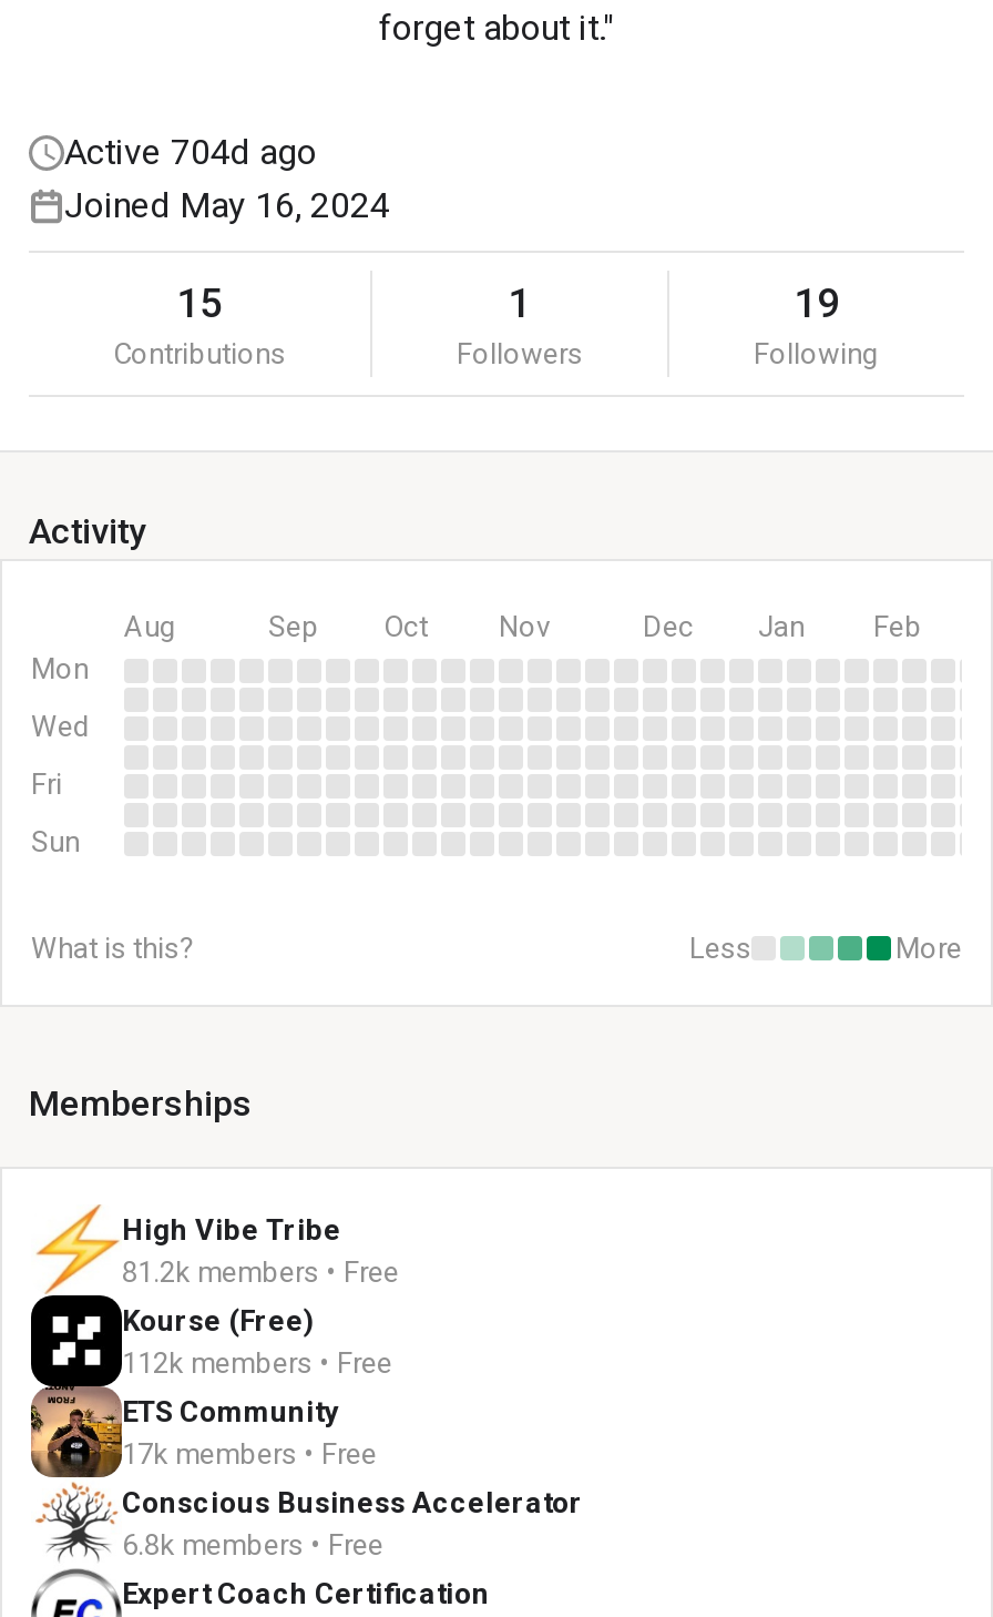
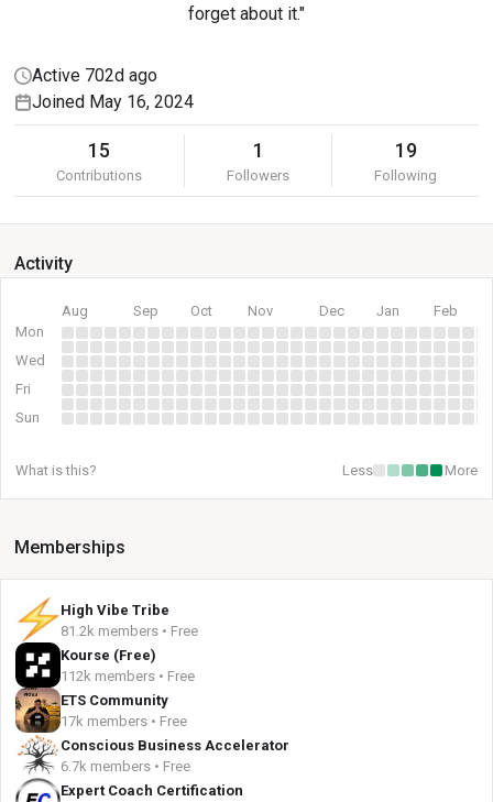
- Active 704d ago
+ Active 702d ago

- 6.8k members • Free
+ 6.7k members • Free
